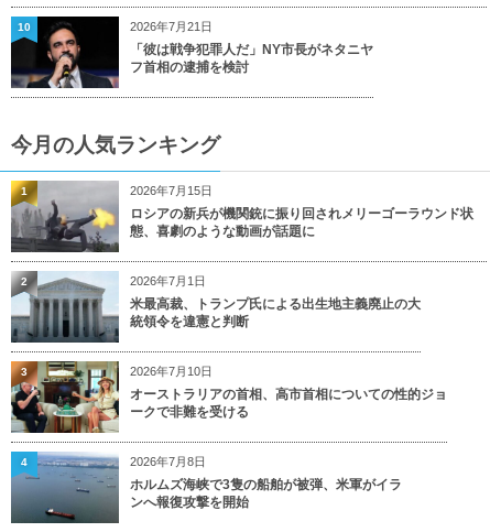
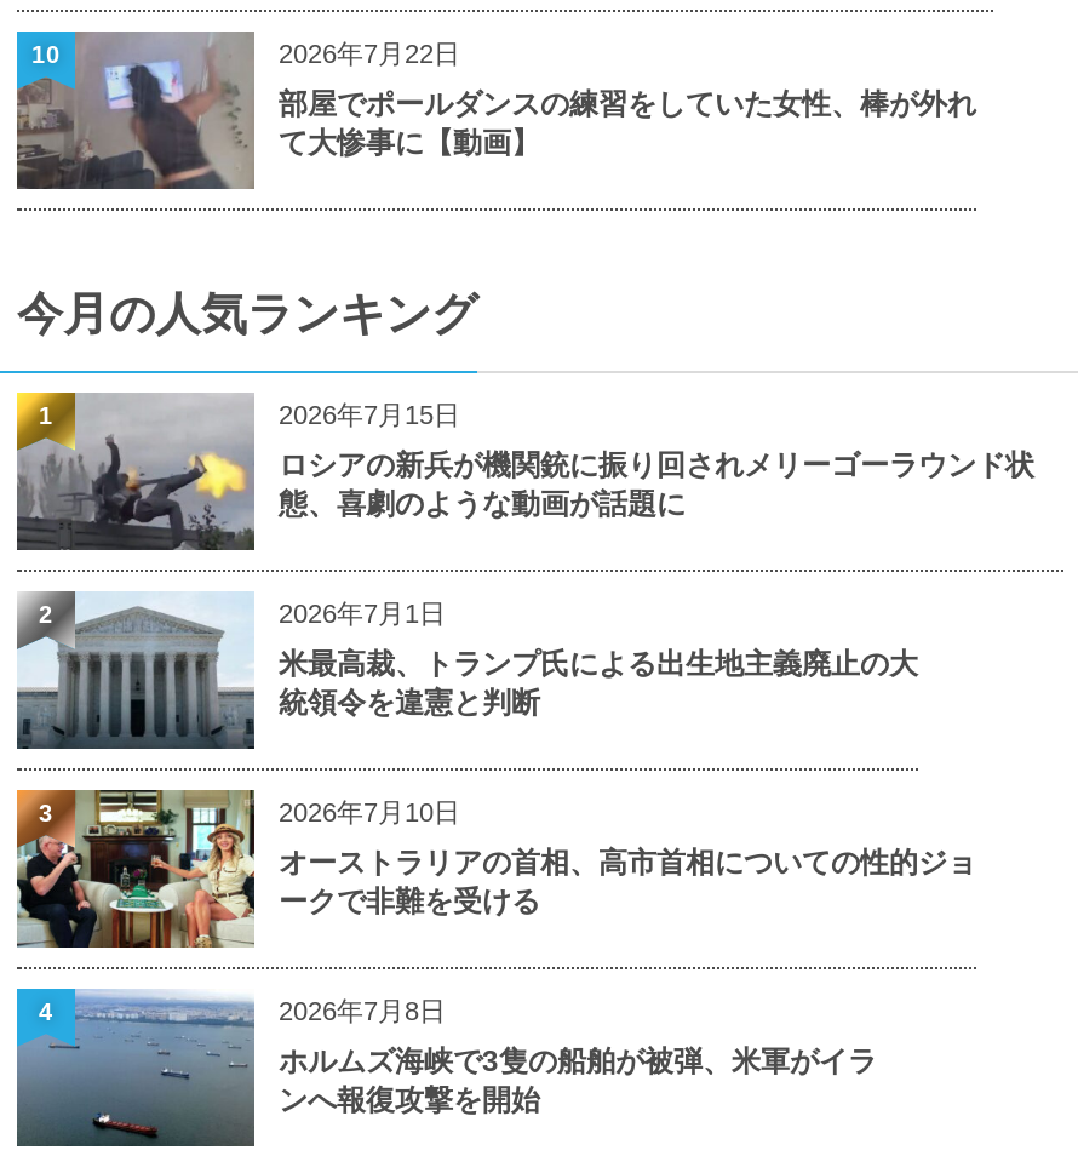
- [image]
- 2026年7月21日
+ [image]
+ 2026年7月22日

- 「彼は戦争犯罪人だ」NY市長がネタニヤ
- フ首相の逮捕を検討
+ 部屋でポールダンスの練習をしていた女性、棒が外れ
+ て大惨事に【動画】
